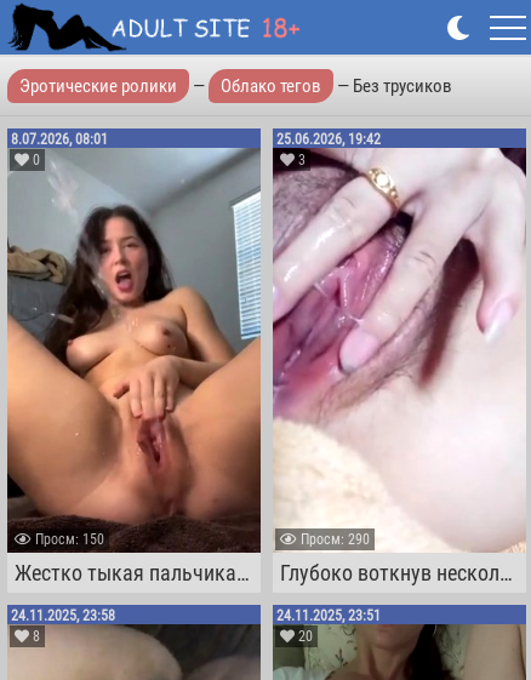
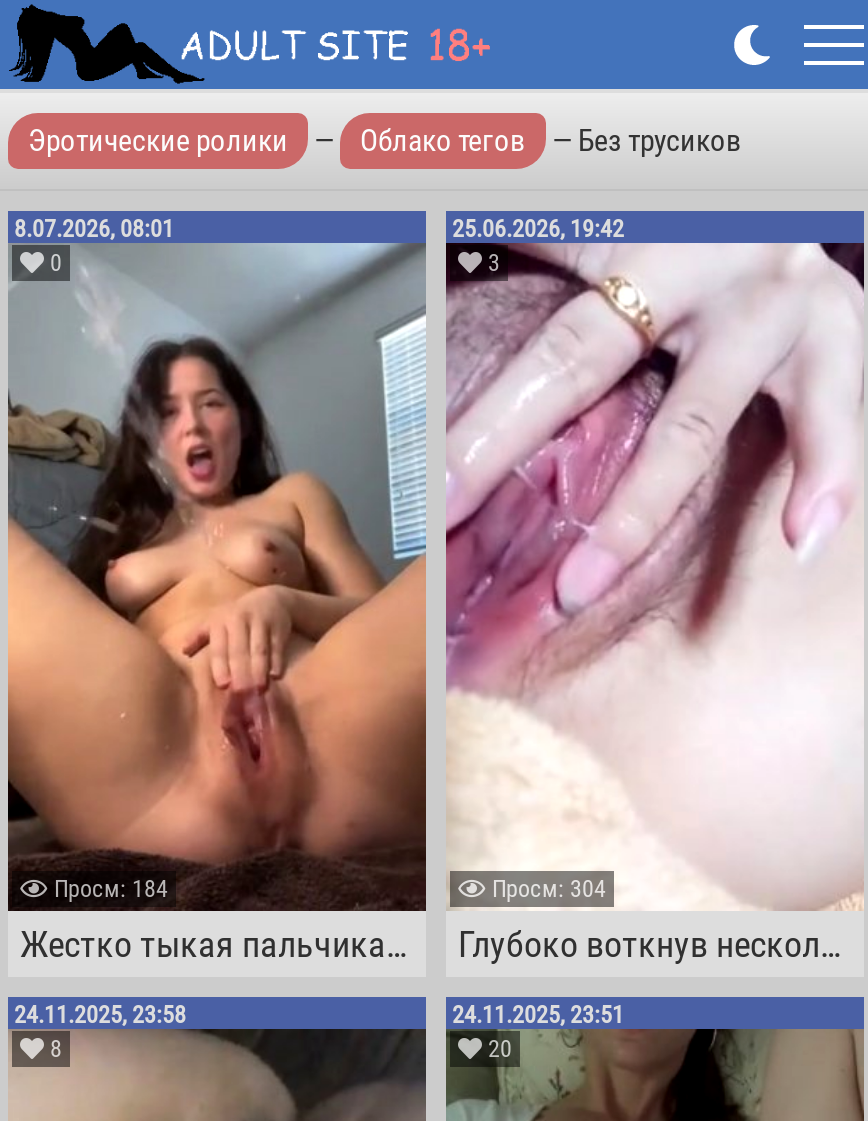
- Проcм: 150
+ Проcм: 184

- Проcм: 290
+ Проcм: 304
